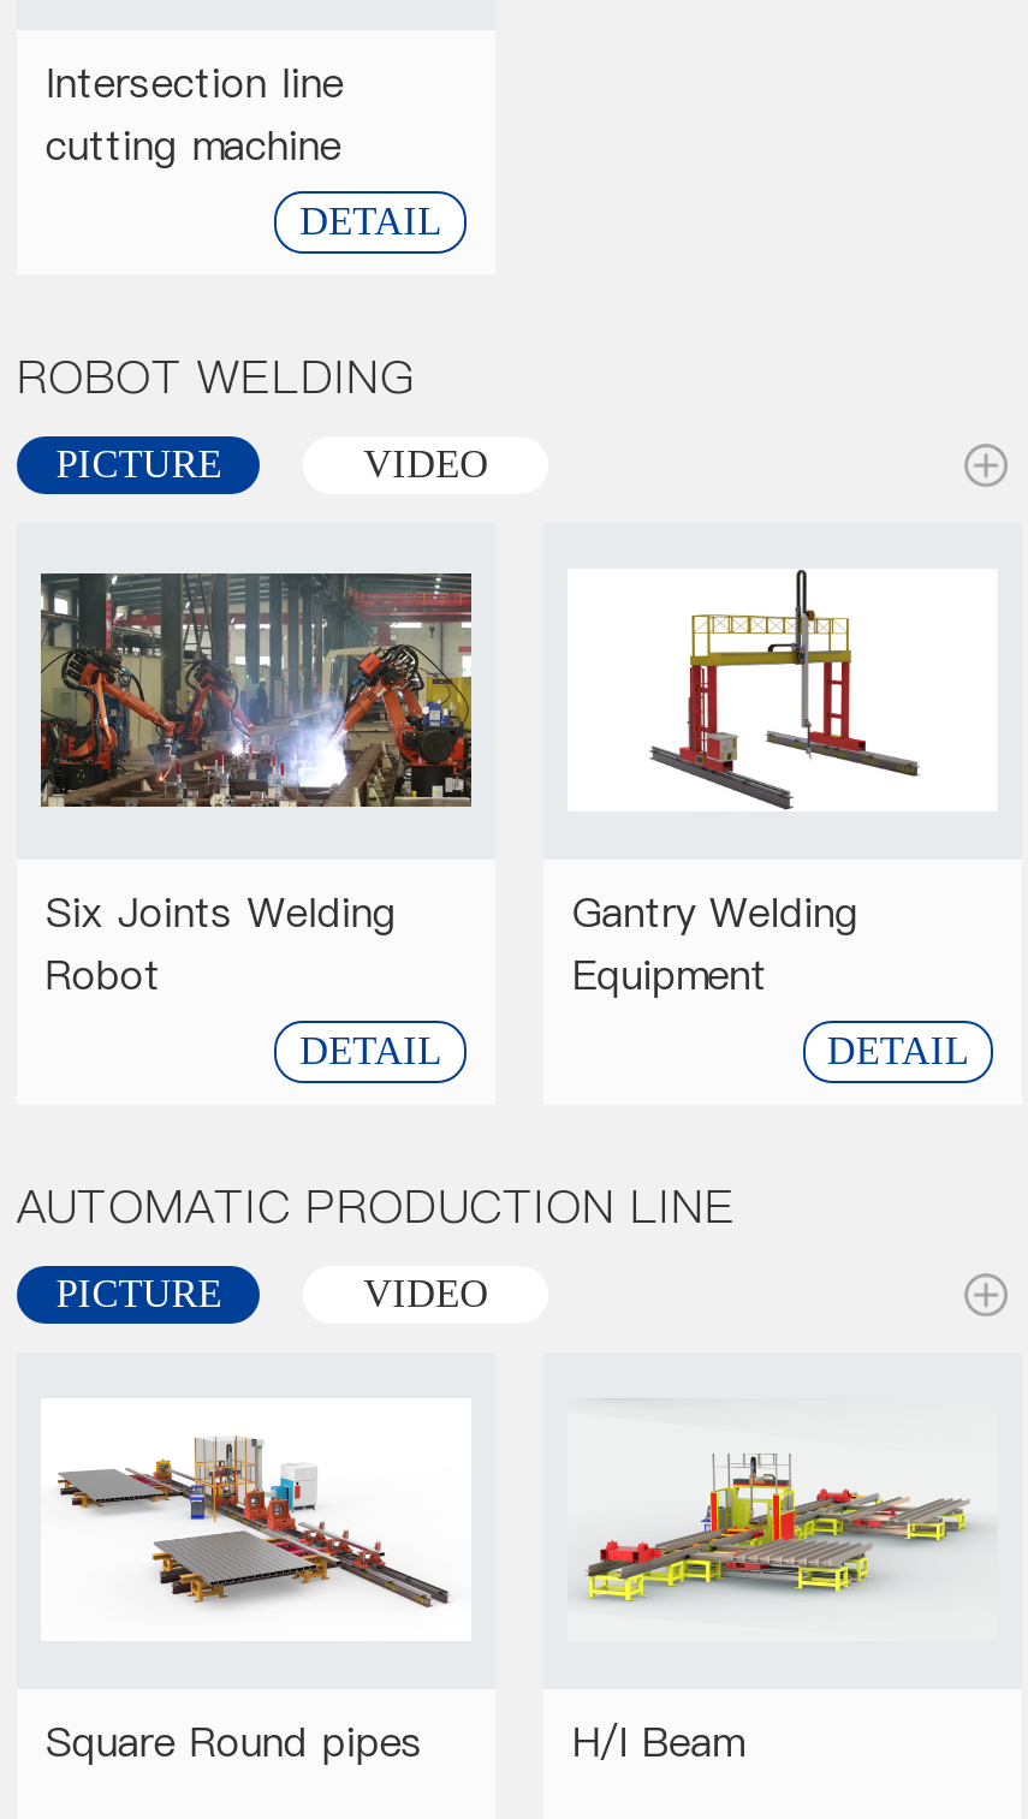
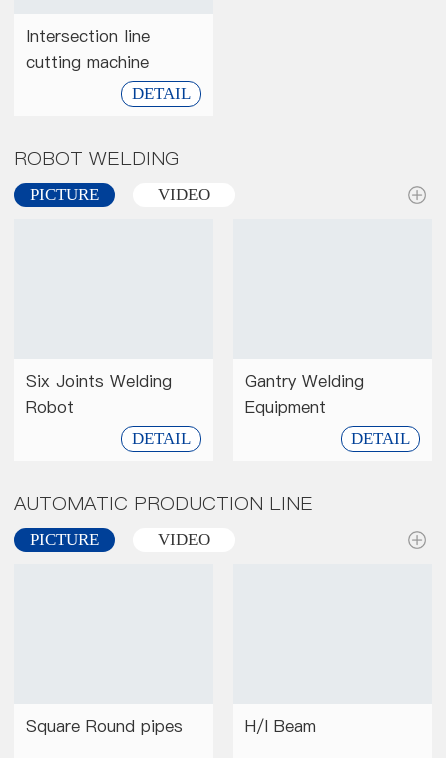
- [image]

- [image]

- [image]

- [image]
